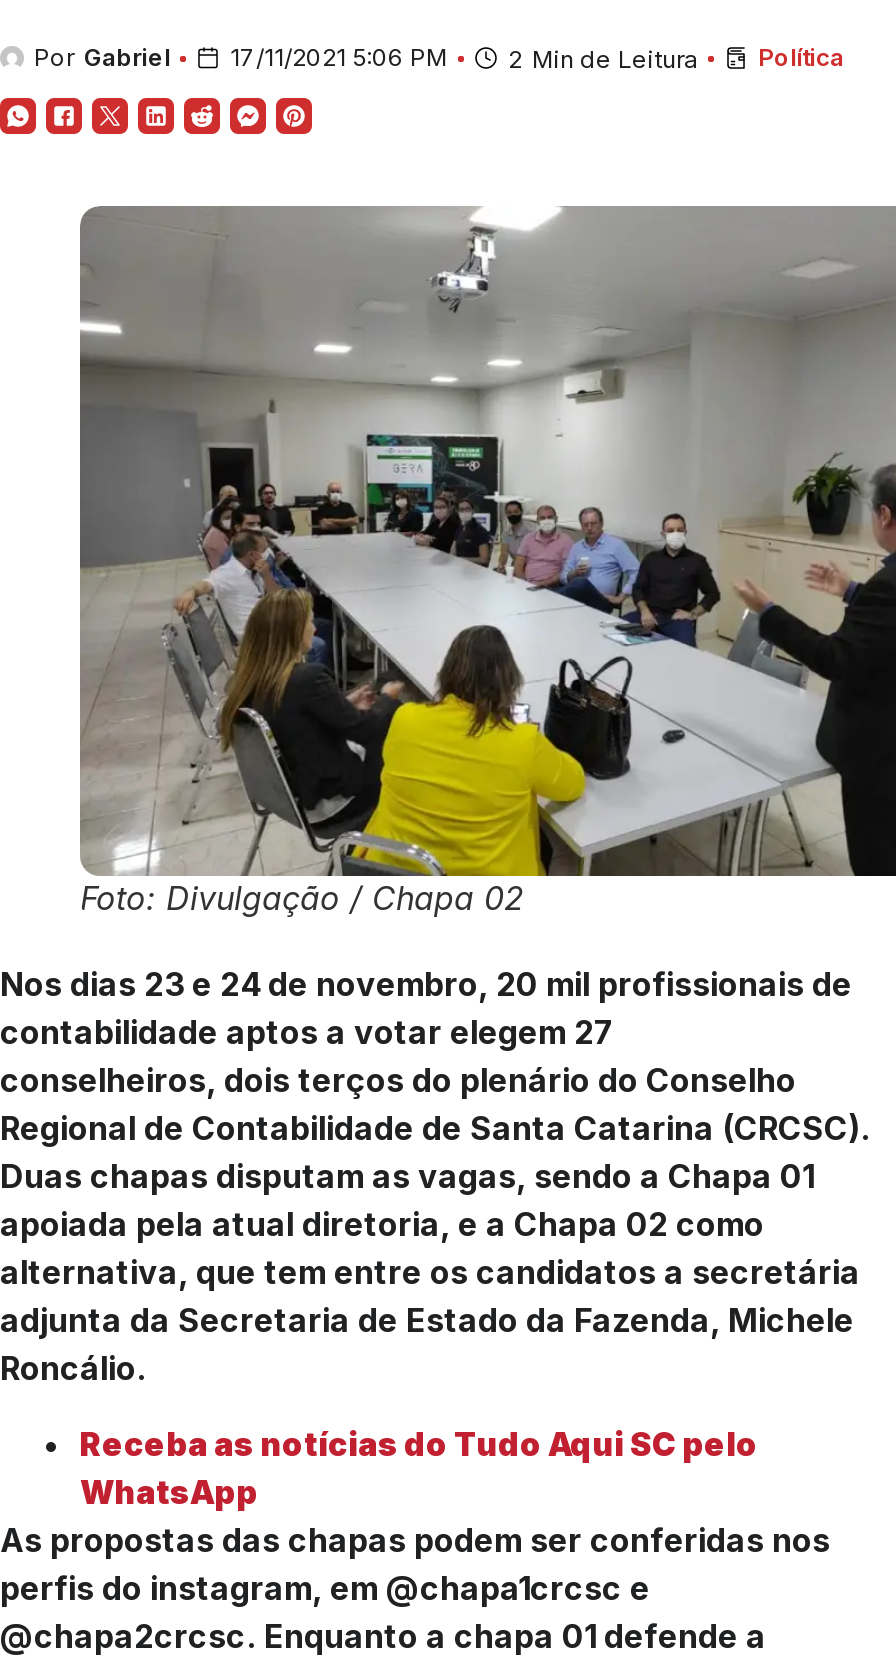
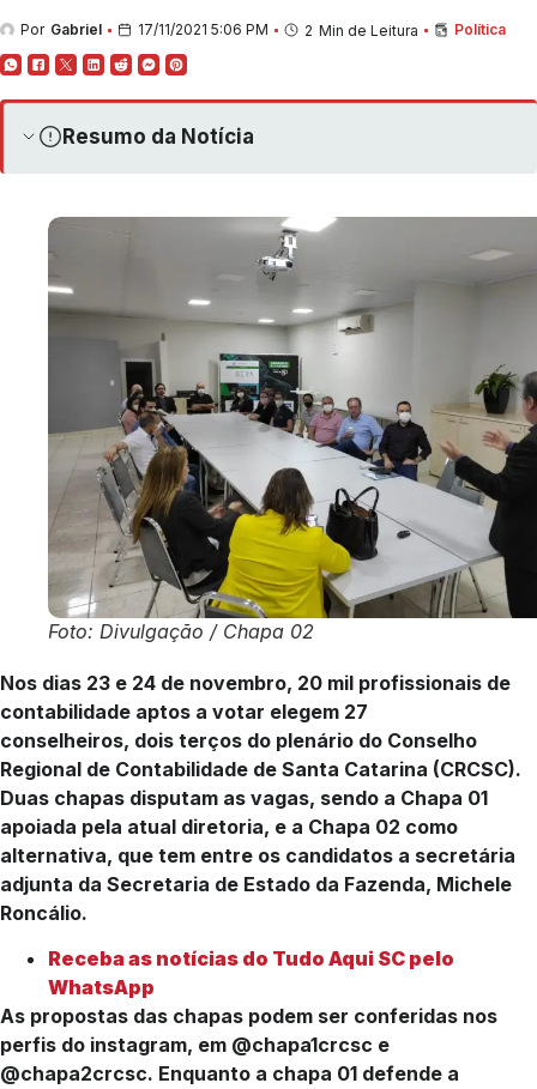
+ Resumo da Notícia
